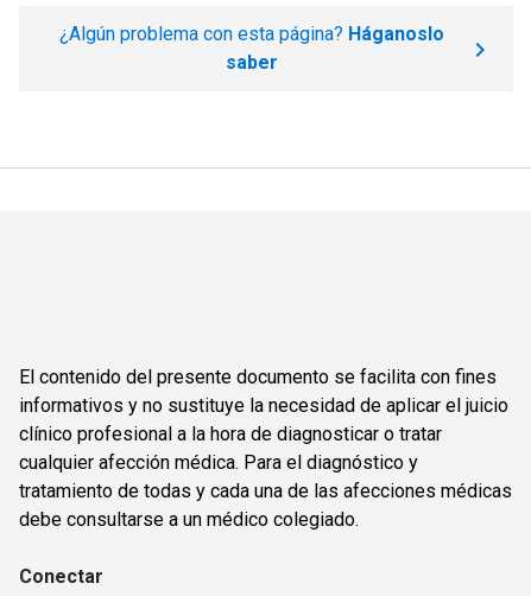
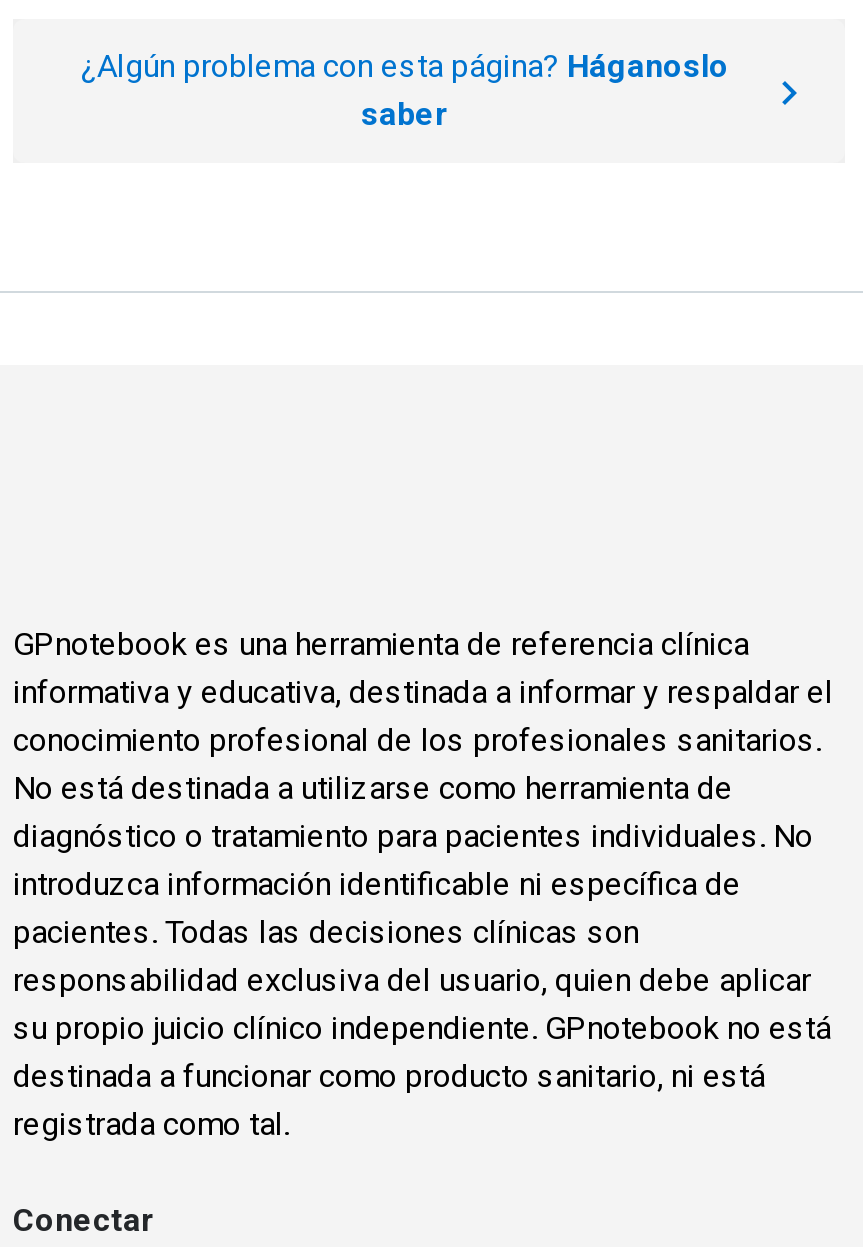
- El contenido del presente documento se facilita con fines
- informativos y no sustituye la necesidad de aplicar el juicio
- clínico profesional a la hora de diagnosticar o tratar
- cualquier afección médica. Para el diagnóstico y
- tratamiento de todas y cada una de las afecciones médicas
- debe consultarse a un médico colegiado.
+ GPnotebook es una herramienta de referencia clínica
+ informativa y educativa, destinada a informar y respaldar el
+ conocimiento profesional de los profesionales sanitarios.
+ No está destinada a utilizarse como herramienta de
+ diagnóstico o tratamiento para pacientes individuales. No
+ introduzca información identificable ni específica de
+ pacientes. Todas las decisiones clínicas son
+ responsabilidad exclusiva del usuario, quien debe aplicar
+ su propio juicio clínico independiente. GPnotebook no está
+ destinada a funcionar como producto sanitario, ni está
+ registrada como tal.
